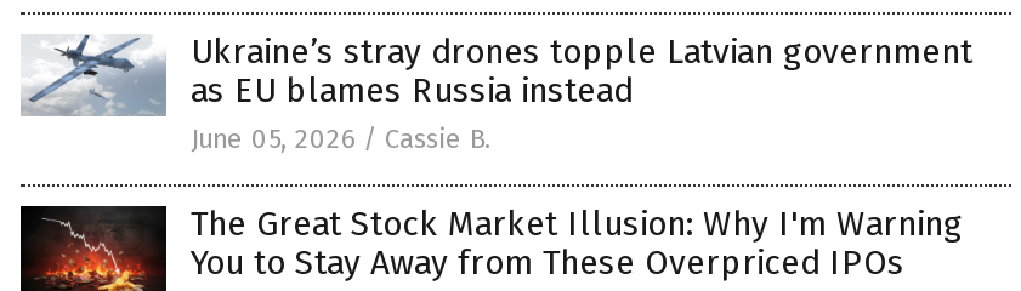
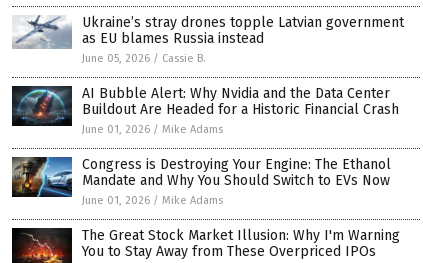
+ [image]

+ [image]
+ AI Bubble Alert: Why Nvidia and the Data Center
+ Buildout Are Headed for a Historic Financial Crash
+ June 01, 2026 / Mike Adams
+ Congress is Destroying Your Engine: The Ethanol
+ Mandate and Why You Should Switch to EVs Now
+ June 01, 2026 / Mike Adams
